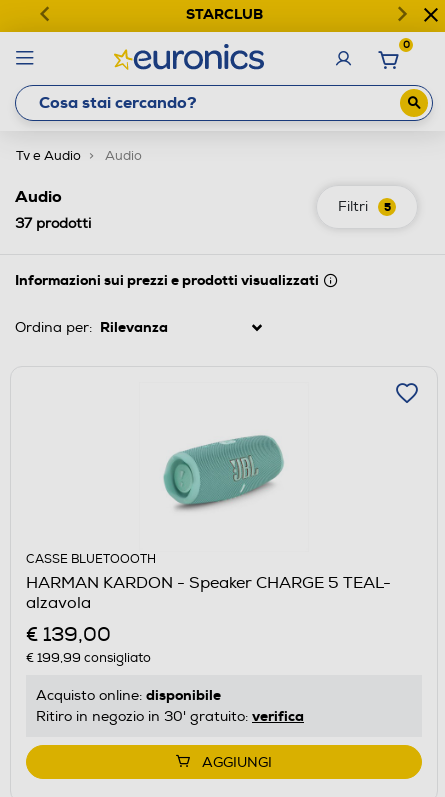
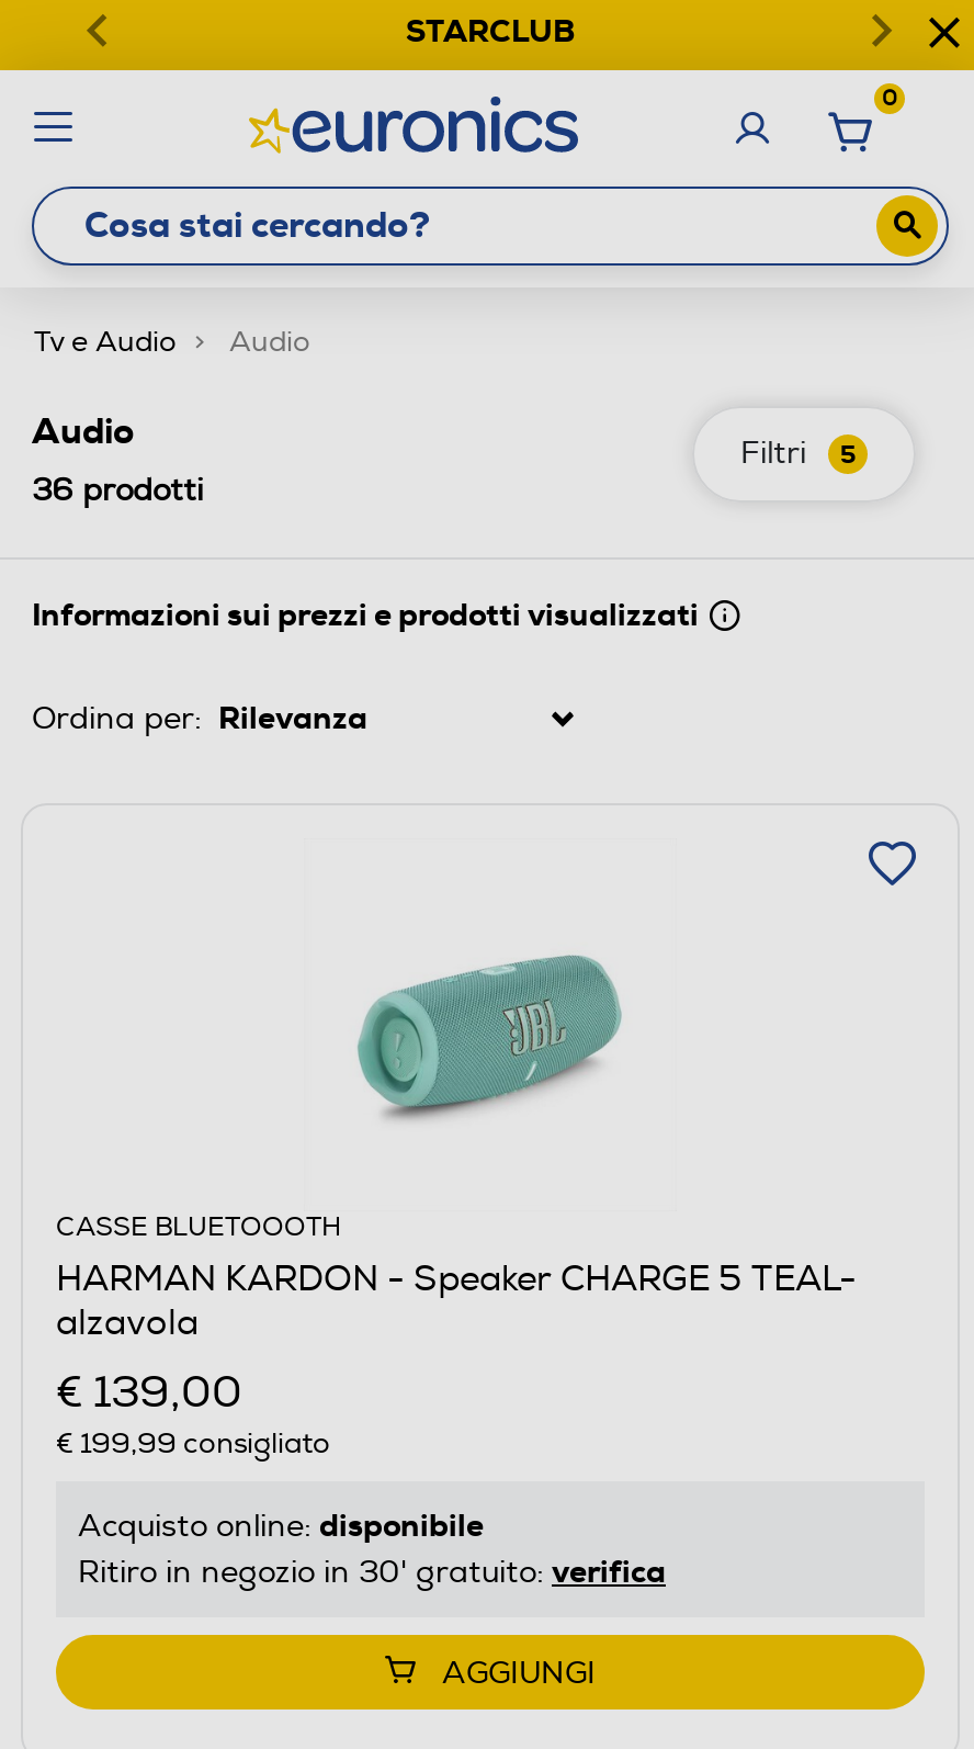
- 37 prodotti
+ 36 prodotti
